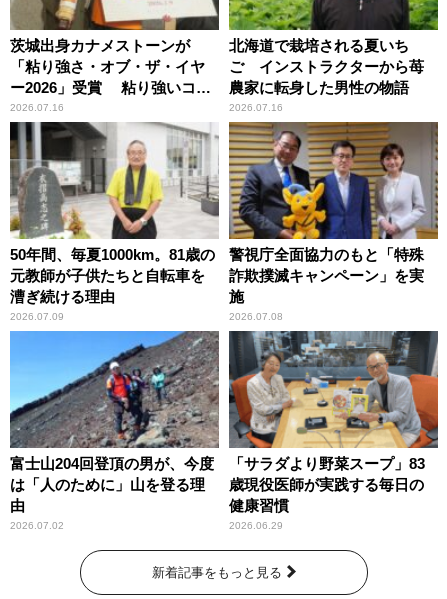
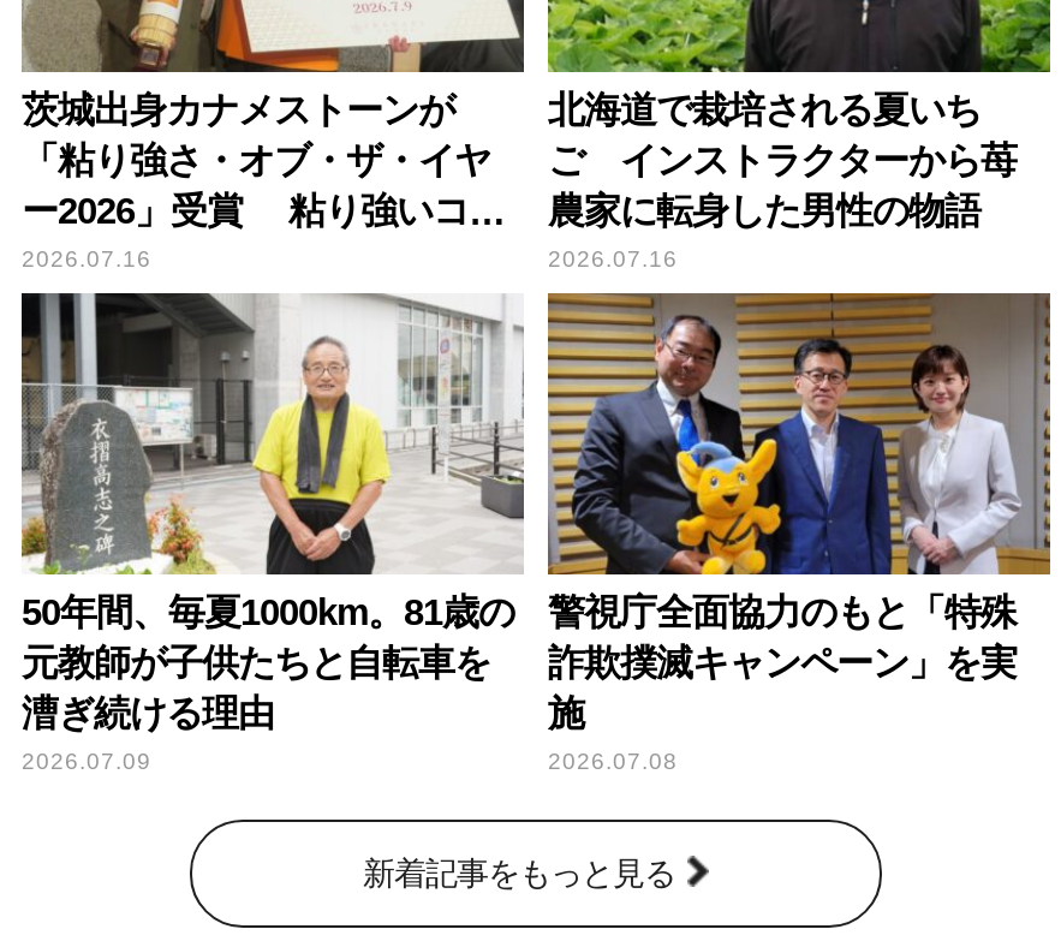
- [image]
- 富士山204回登頂の男が、今度
- は「人のために」山を登る理
- 由
- 2026.07.02

- [image]
- 「サラダより野菜スープ」83
- 歳現役医師が実践する毎日の
- 健康習慣
- 2026.06.29
